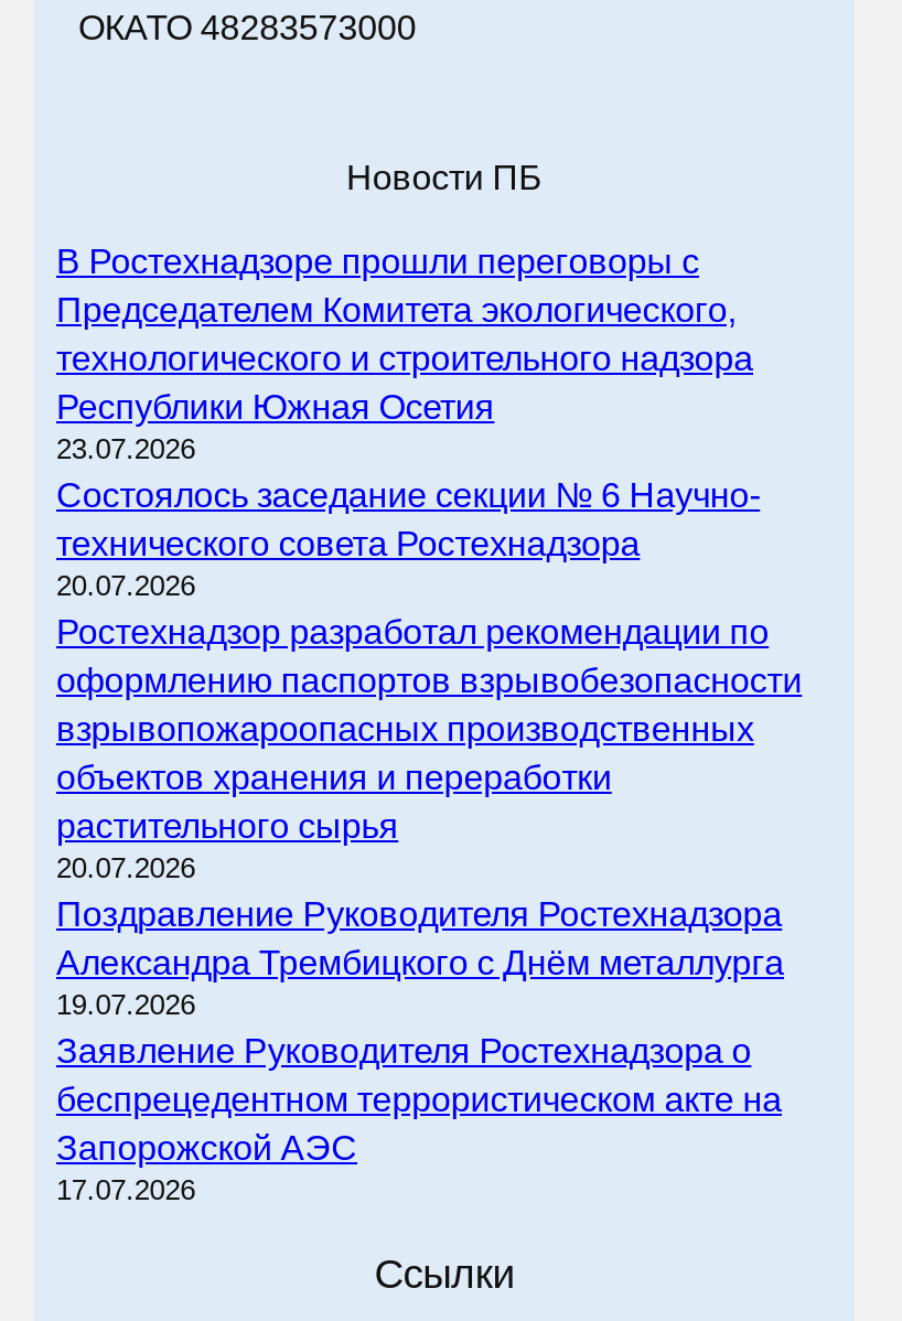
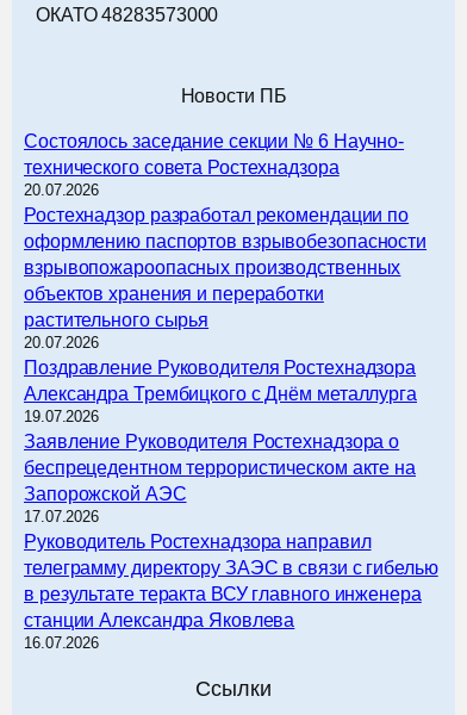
- В Ростехнадзоре прошли переговоры с
- Председателем Комитета экологического,
- технологического и строительного надзора
- Республики Южная Осетия
- 23.07.2026

moved up: Состоялось заседание секции № 6 Научно- | технического совета Ростехнадзора | 20.07.2026 | ... | Запорожской АЭС | 17.07.2026

+ Руководитель Ростехнадзора направил
+ телеграмму директору ЗАЭС в связи с гибелью
+ в результате теракта ВСУ главного инженера
+ станции Александра Яковлева
+ 16.07.2026
